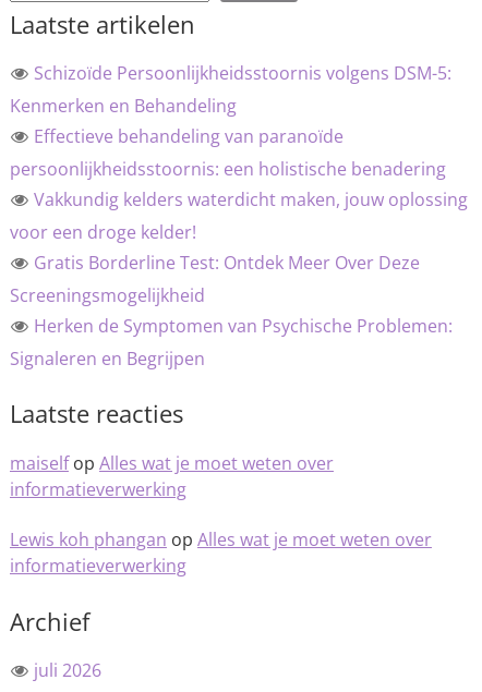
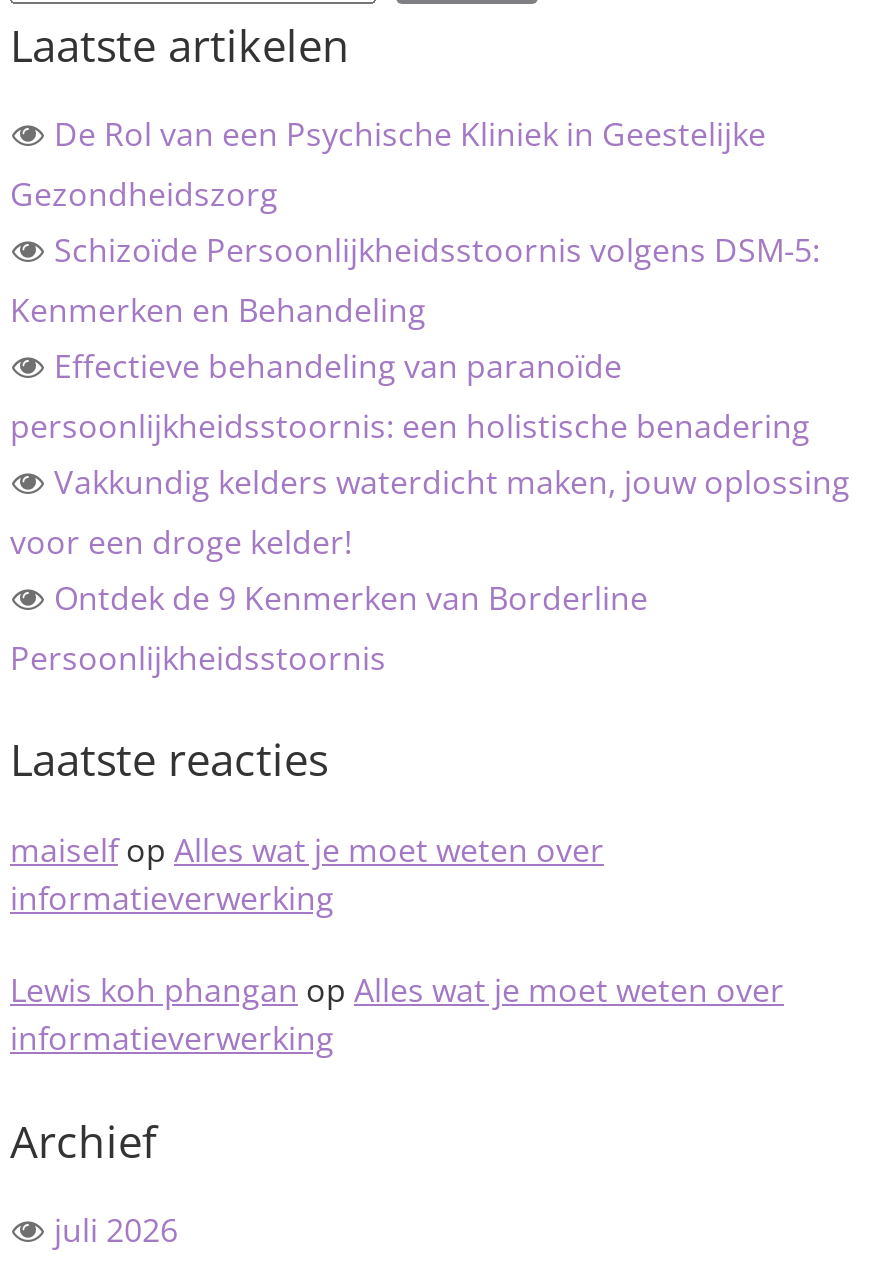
+ De Rol van een Psychische Kliniek in Geestelijke
+ Gezondheidszorg

moved down: Schizoïde Persoonlijkheidsstoornis volgens DSM-5: | Kenmerken en Behandeling | Effectieve behandeling van paranoïde | persoonlijkheidsstoornis: een holistische benadering | Vakkundig kelders waterdicht maken, jouw oplossing | voor een droge kelder!

- Gratis Borderline Test: Ontdek Meer Over Deze
- Screeningsmogelijkheid
- Herken de Symptomen van Psychische Problemen:
- Signaleren en Begrijpen
+ Ontdek de 9 Kenmerken van Borderline
+ Persoonlijkheidsstoornis
